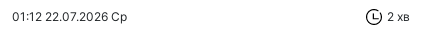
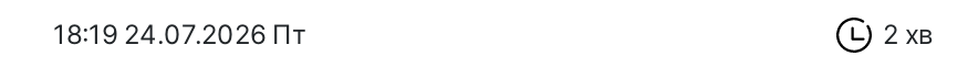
- 01:12 22.07.2026 Ср
+ 18:19 24.07.2026 Пт
